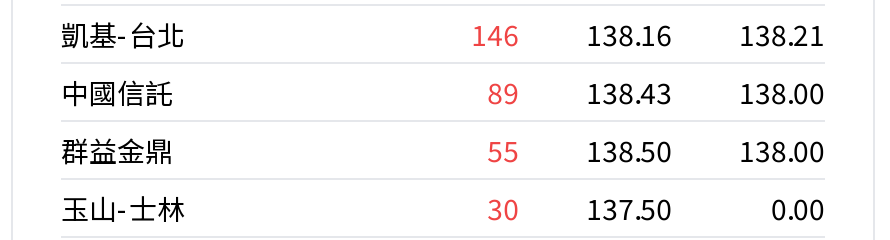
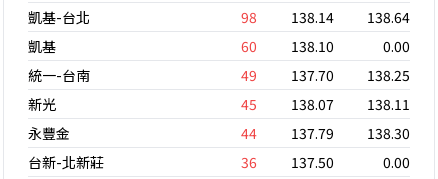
- 146
- 138.16
- 138.21
- 中國信託
- 89
- 138.43
- 138.00
- 群益金鼎
- 55
- 138.50
- 138.00
- 玉山-士林
- 30
+ 98
+ 138.14
+ 138.64
+ 凱基
+ 60
+ 138.10
+ 0.00
+ 統一-台南
+ 49
+ 137.70
+ 138.25
+ 新光
+ 45
+ 138.07
+ 138.11
+ 永豐金
+ 44
+ 137.79
+ 138.30
+ 台新-北新莊
+ 36
